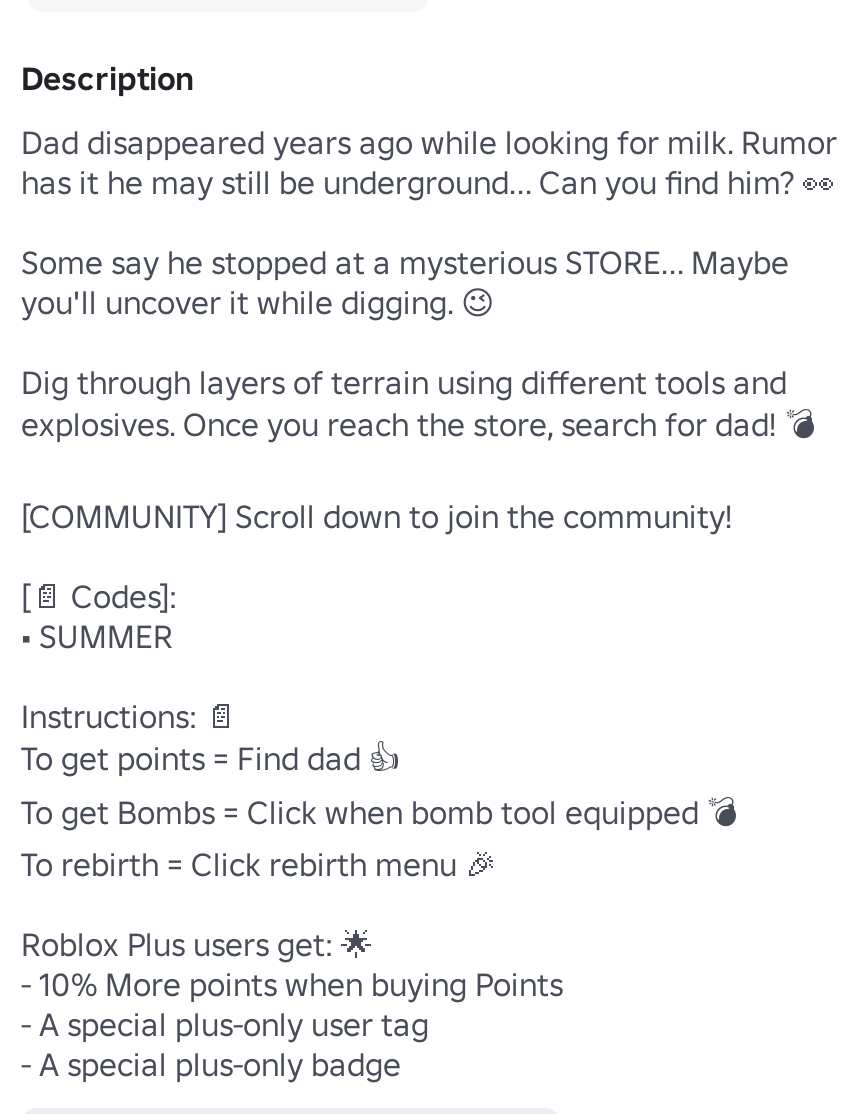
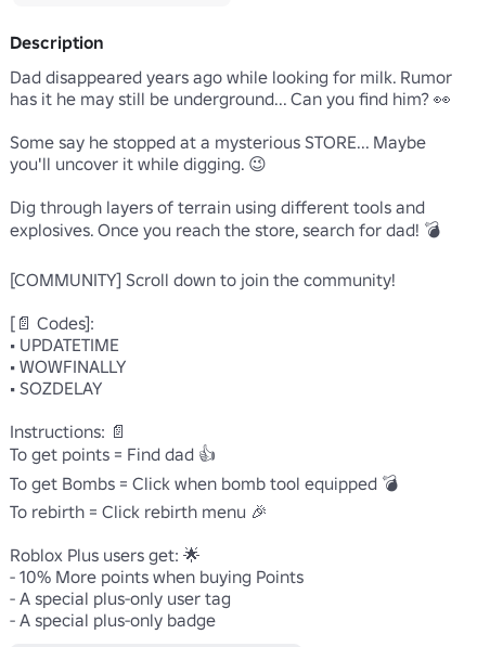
- • SUMMER
+ • UPDATETIME
+ • WOWFINALLY
+ • SOZDELAY
